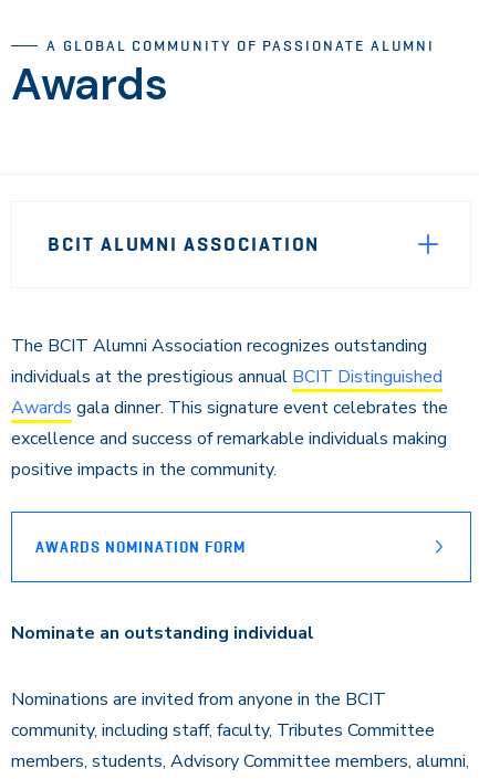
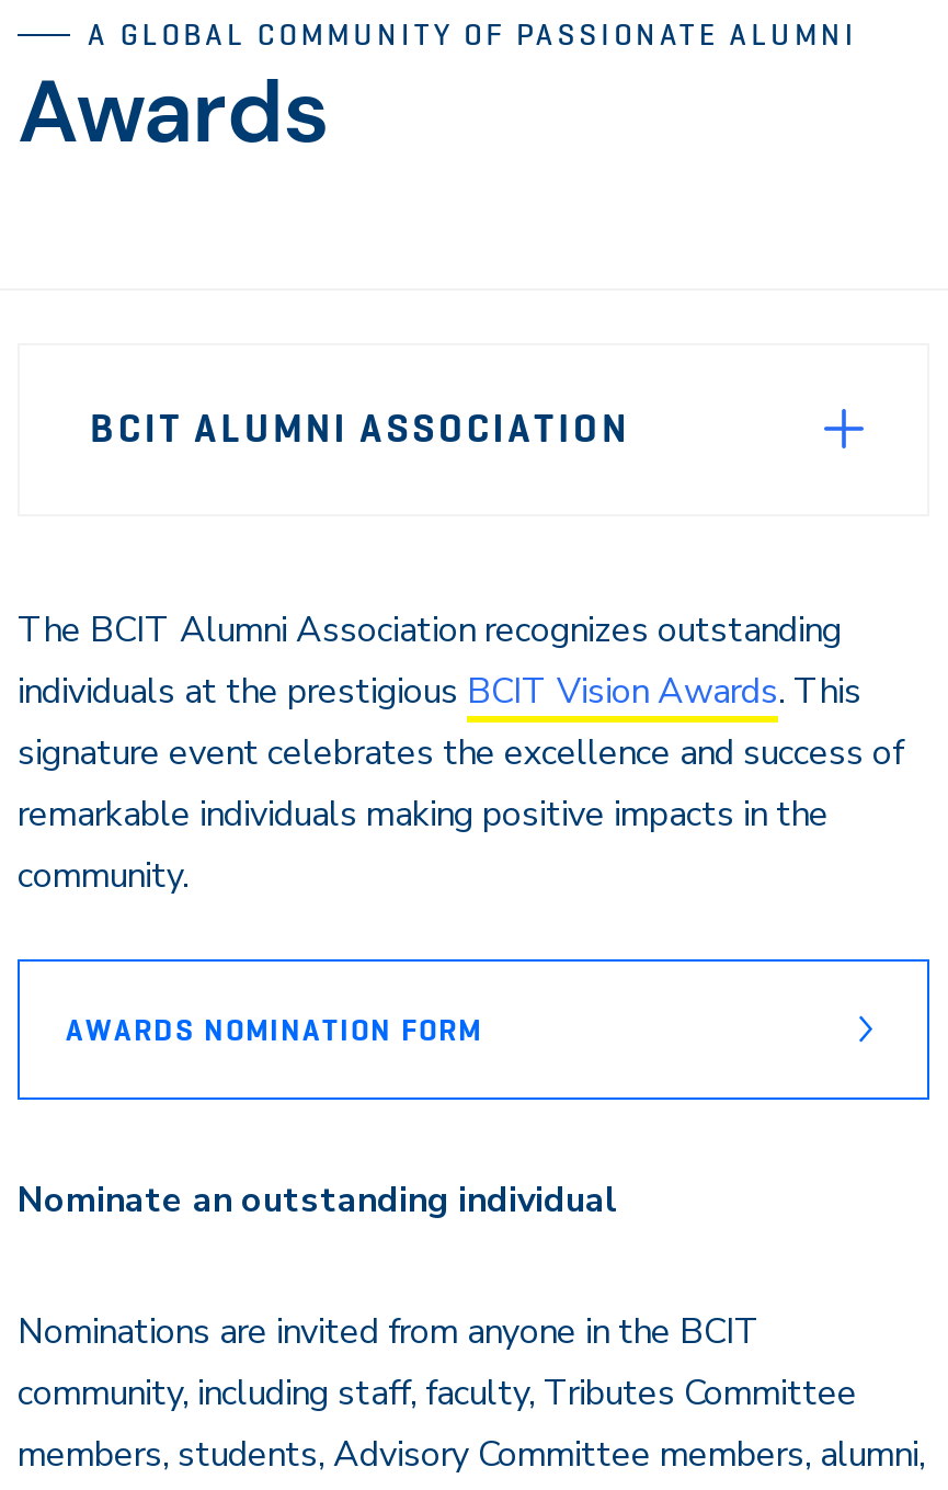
- individuals at the prestigious annual BCIT Distinguished
- Awards gala dinner. This signature event celebrates the
- excellence and success of remarkable individuals making
- positive impacts in the community.
+ individuals at the prestigious BCIT Vision Awards. This
+ signature event celebrates the excellence and success of
+ remarkable individuals making positive impacts in the
+ community.
